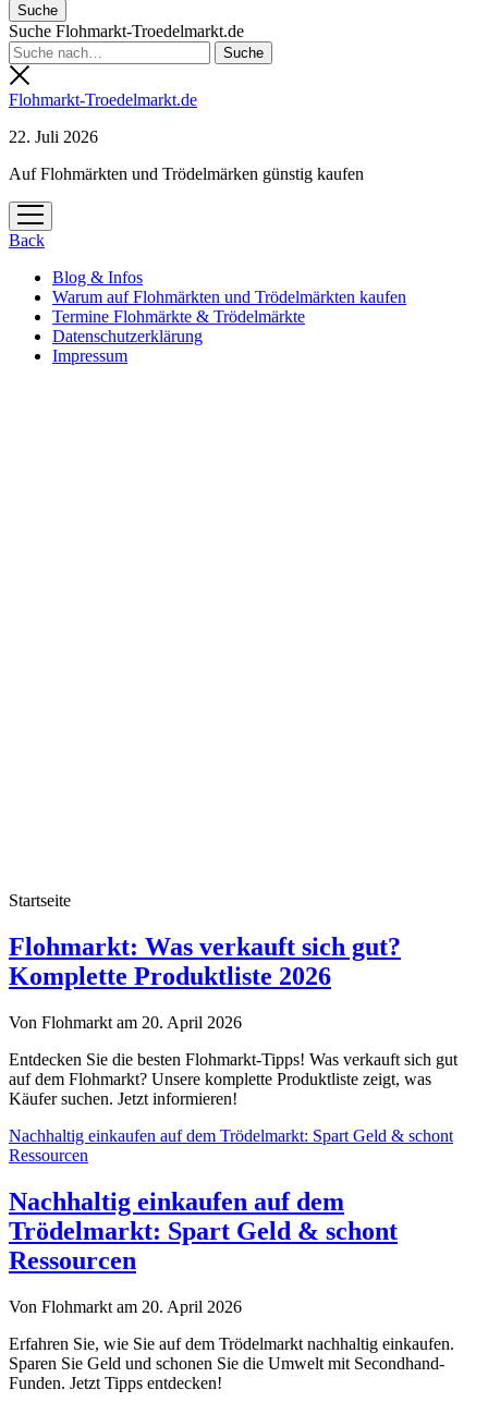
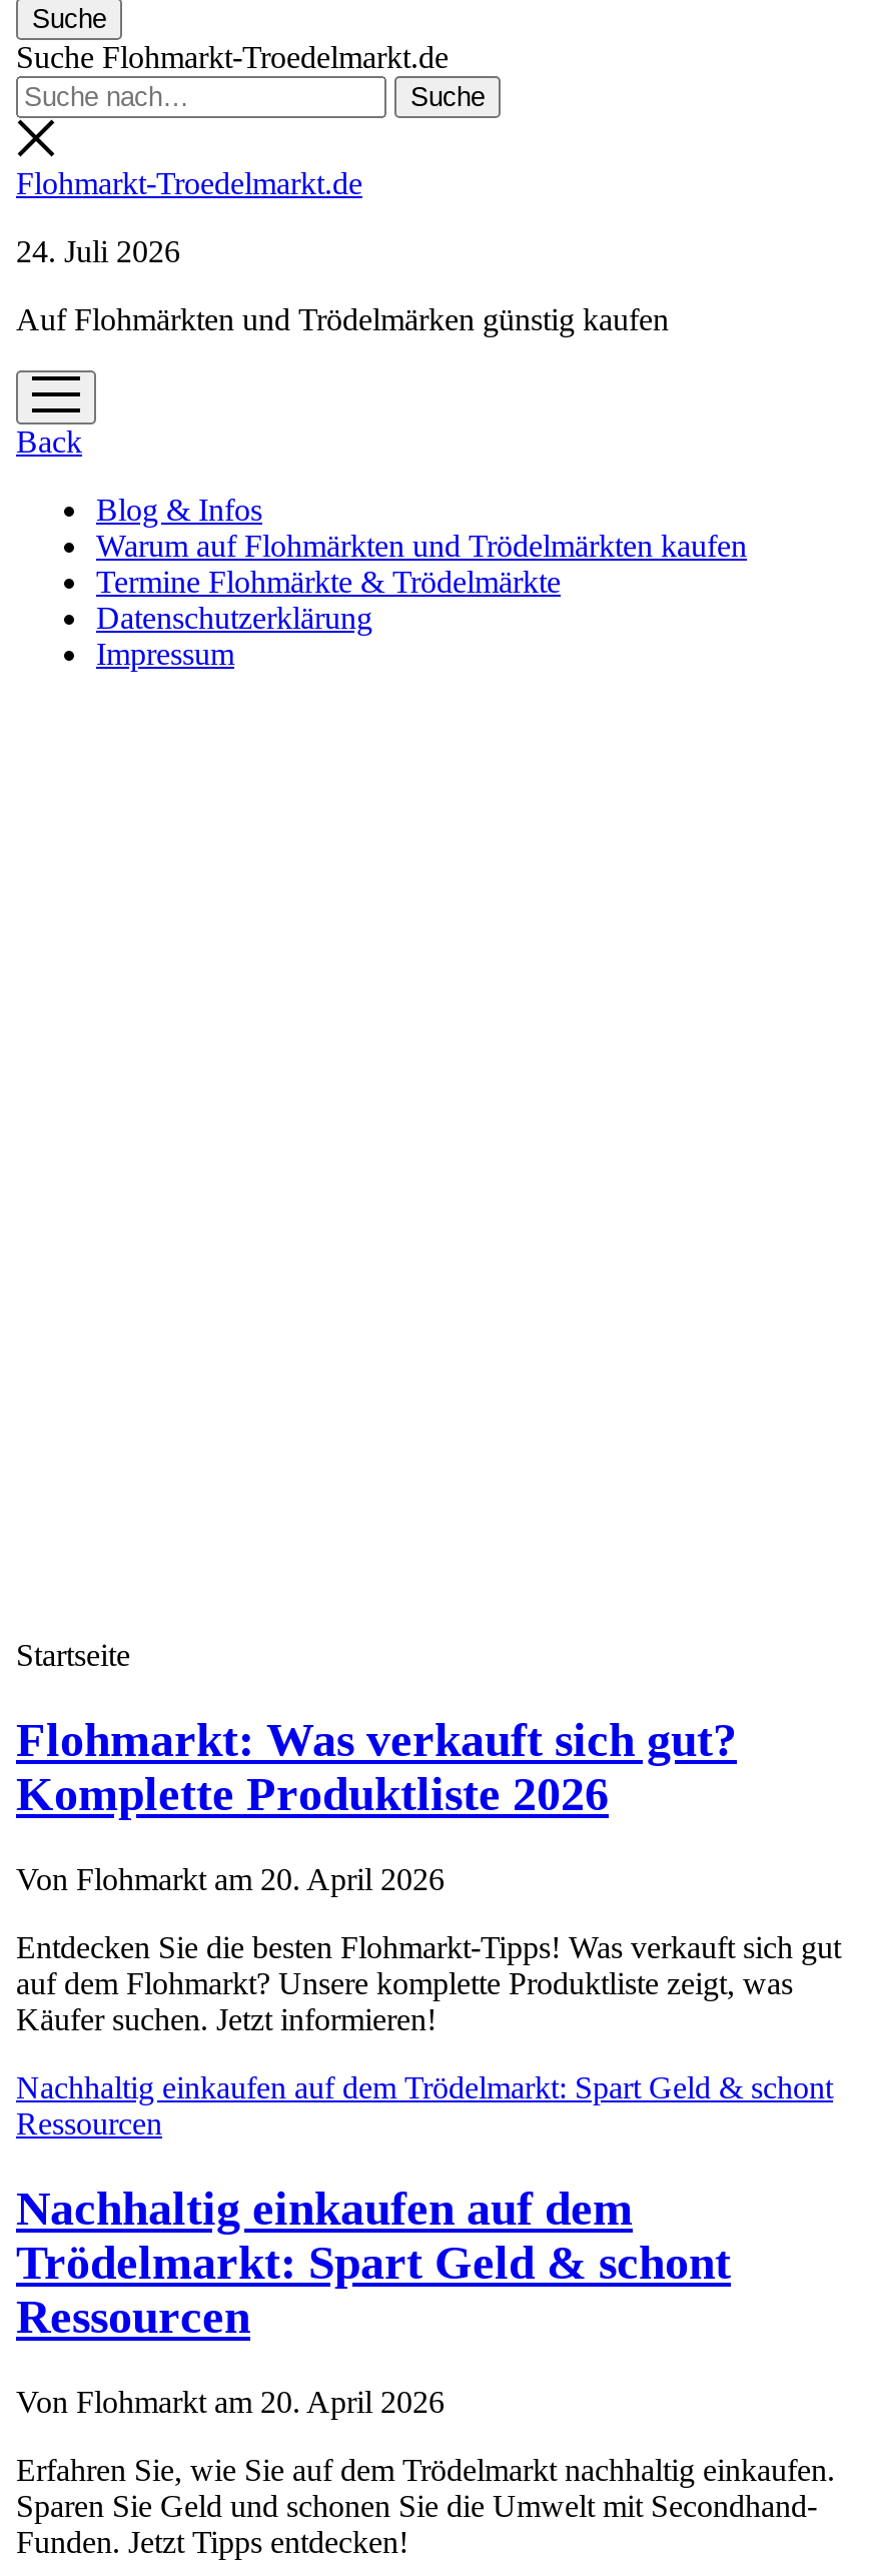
- 22. Juli 2026
+ 24. Juli 2026
